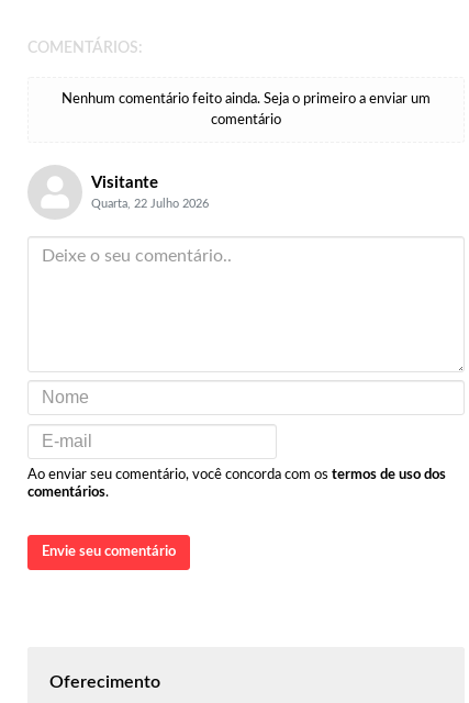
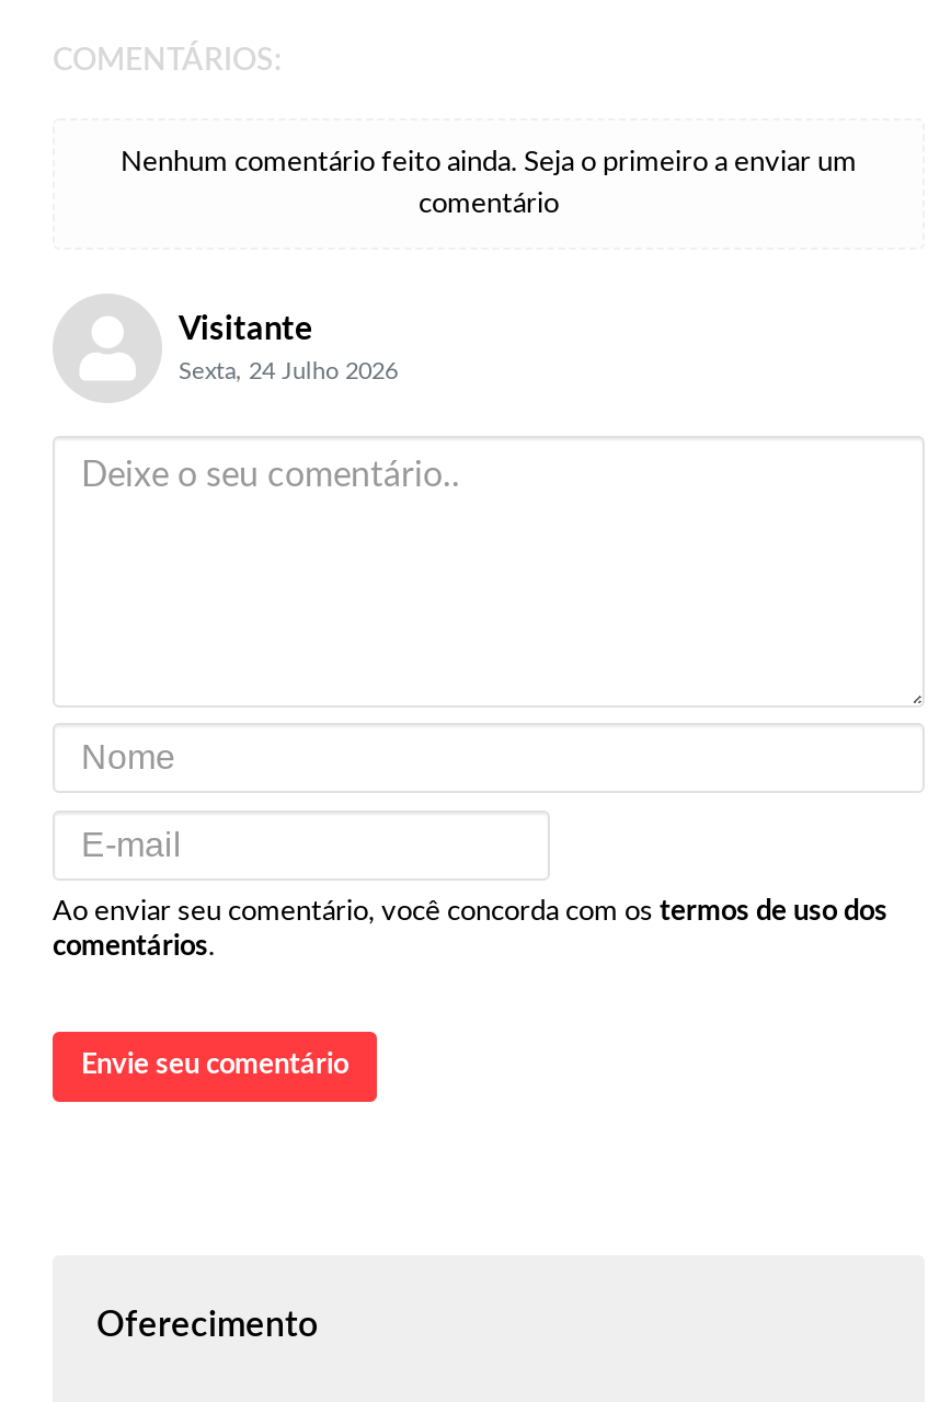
- Quarta, 22 Julho 2026
+ Sexta, 24 Julho 2026
